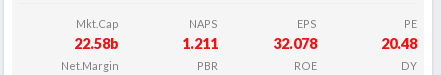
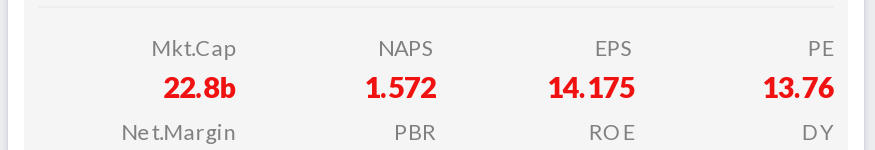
- 22.58b
+ 22.8b

- 1.211
+ 1.572

- 32.078
+ 14.175

- 20.48
+ 13.76
